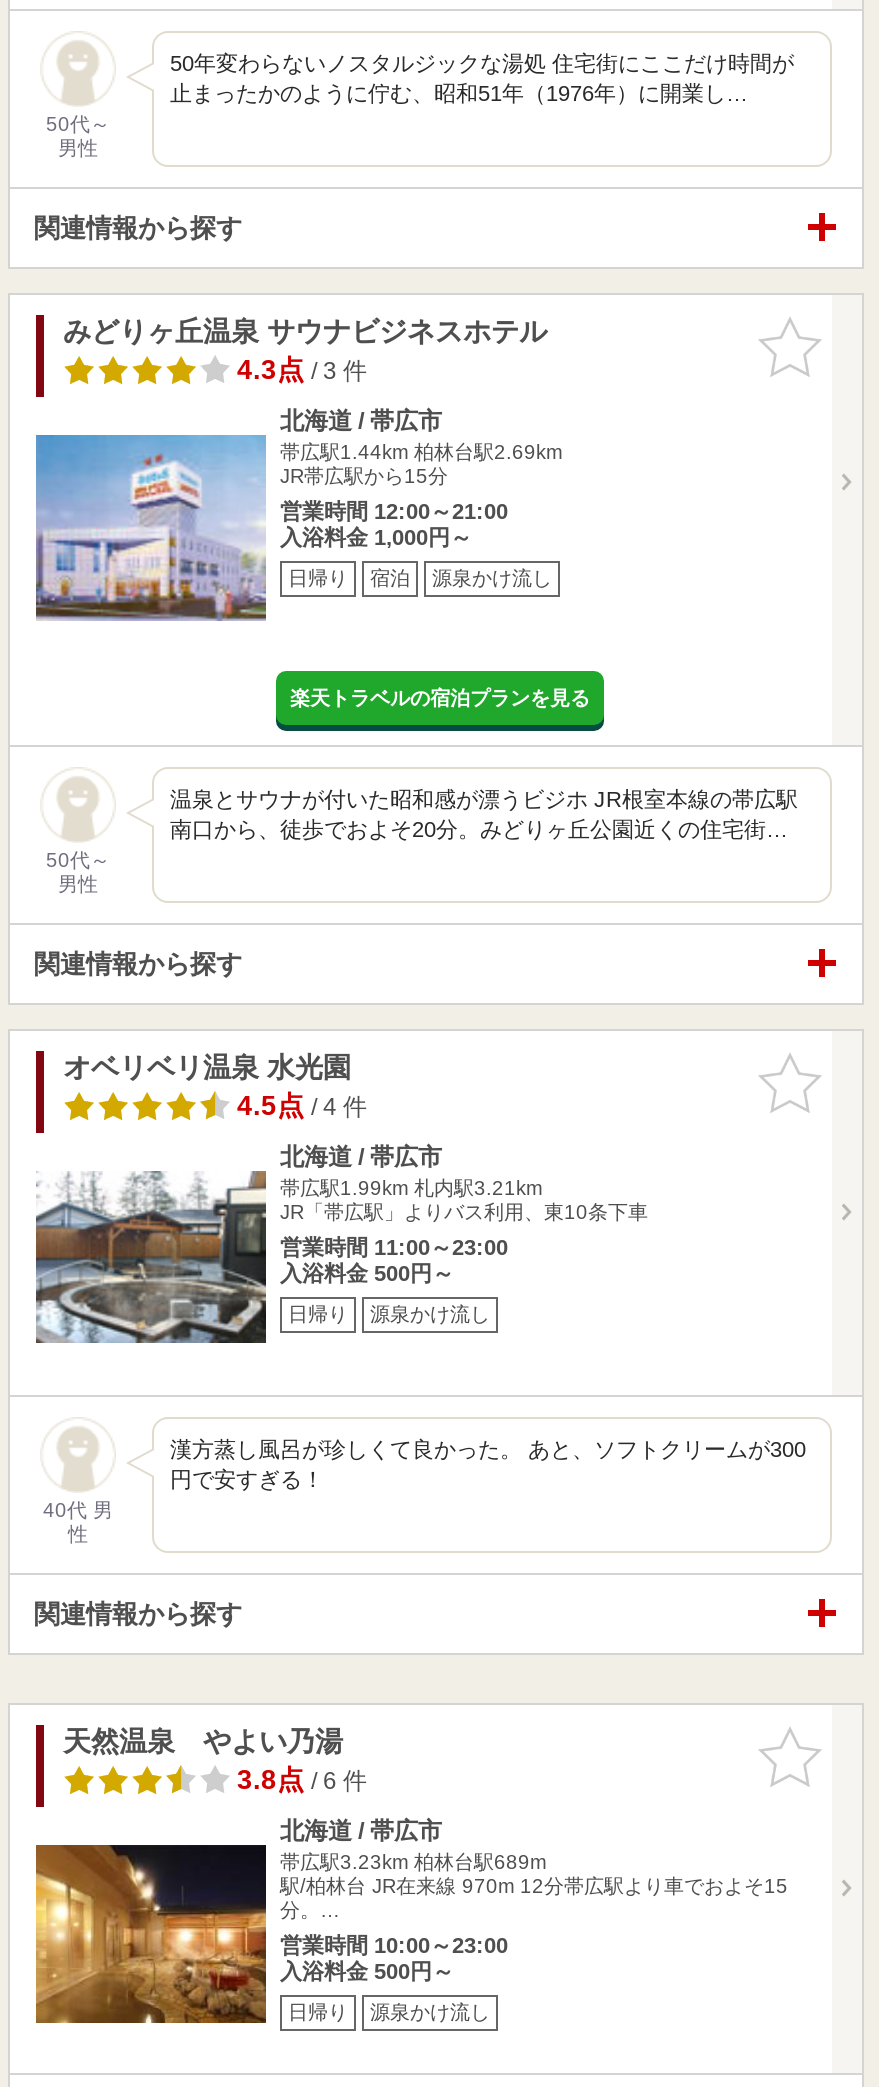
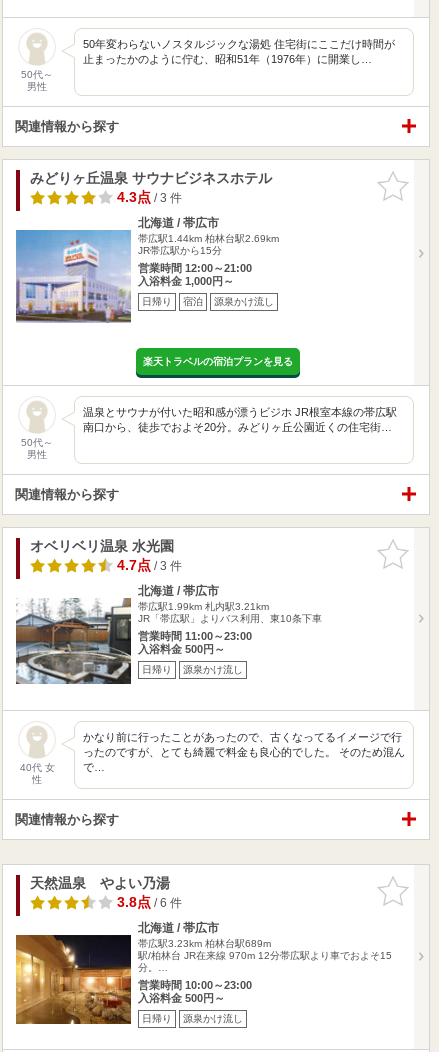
- 4.5点/ 4 件
+ 4.7点/ 3 件

- 漢方蒸し風呂が珍しくて良かった。 あと、ソフトクリームが300
- 円で安すぎる！
+ かなり前に行ったことがあったので、古くなってるイメージで行
+ ったのですが、とても綺麗で料金も良心的でした。 そのため混ん
+ で…

- 40代 男
+ 40代 女
